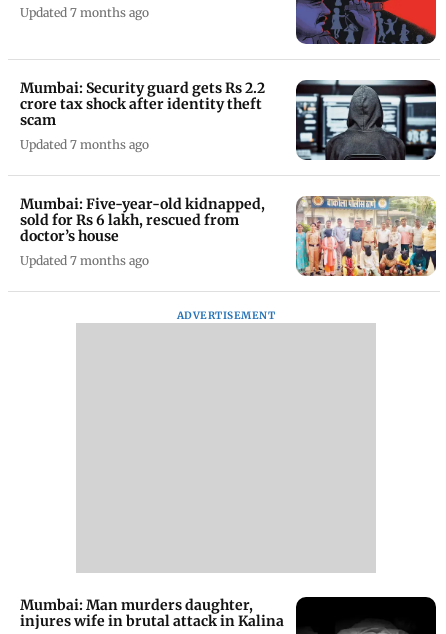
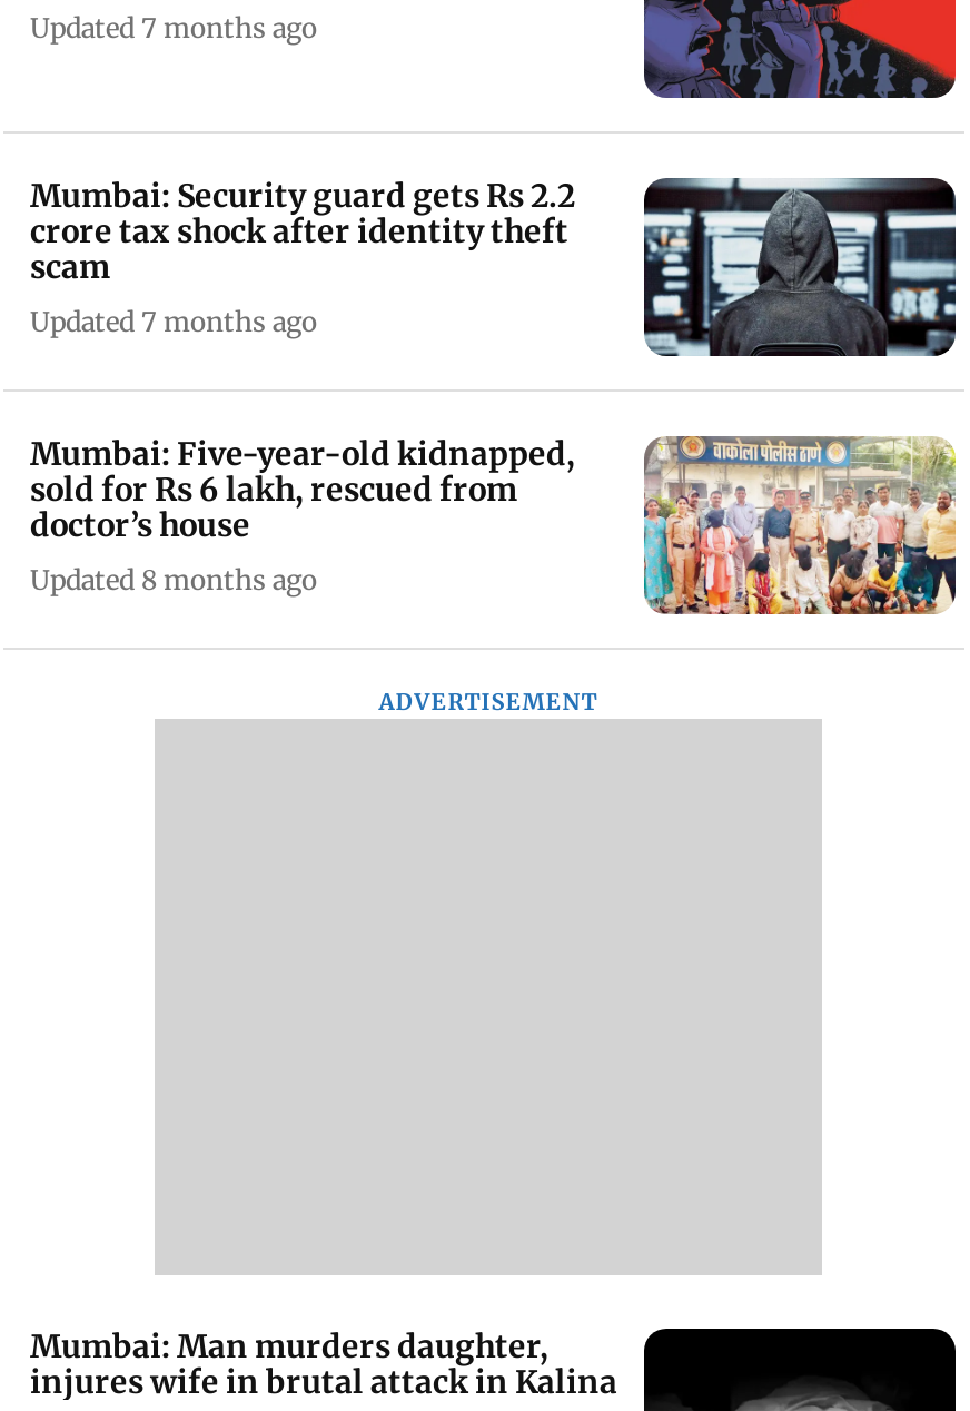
- Updated 7 months ago
+ Updated 8 months ago
